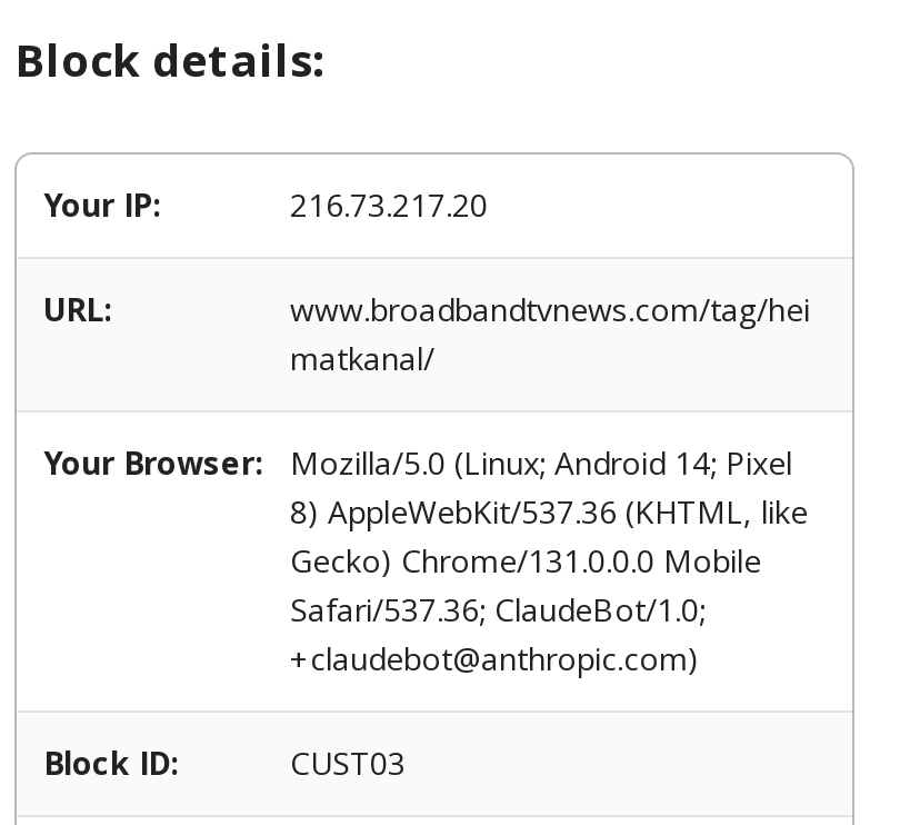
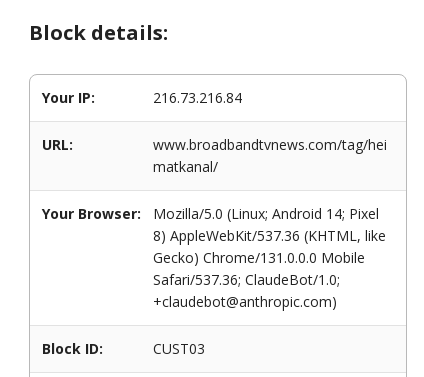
- 216.73.217.20
+ 216.73.216.84
